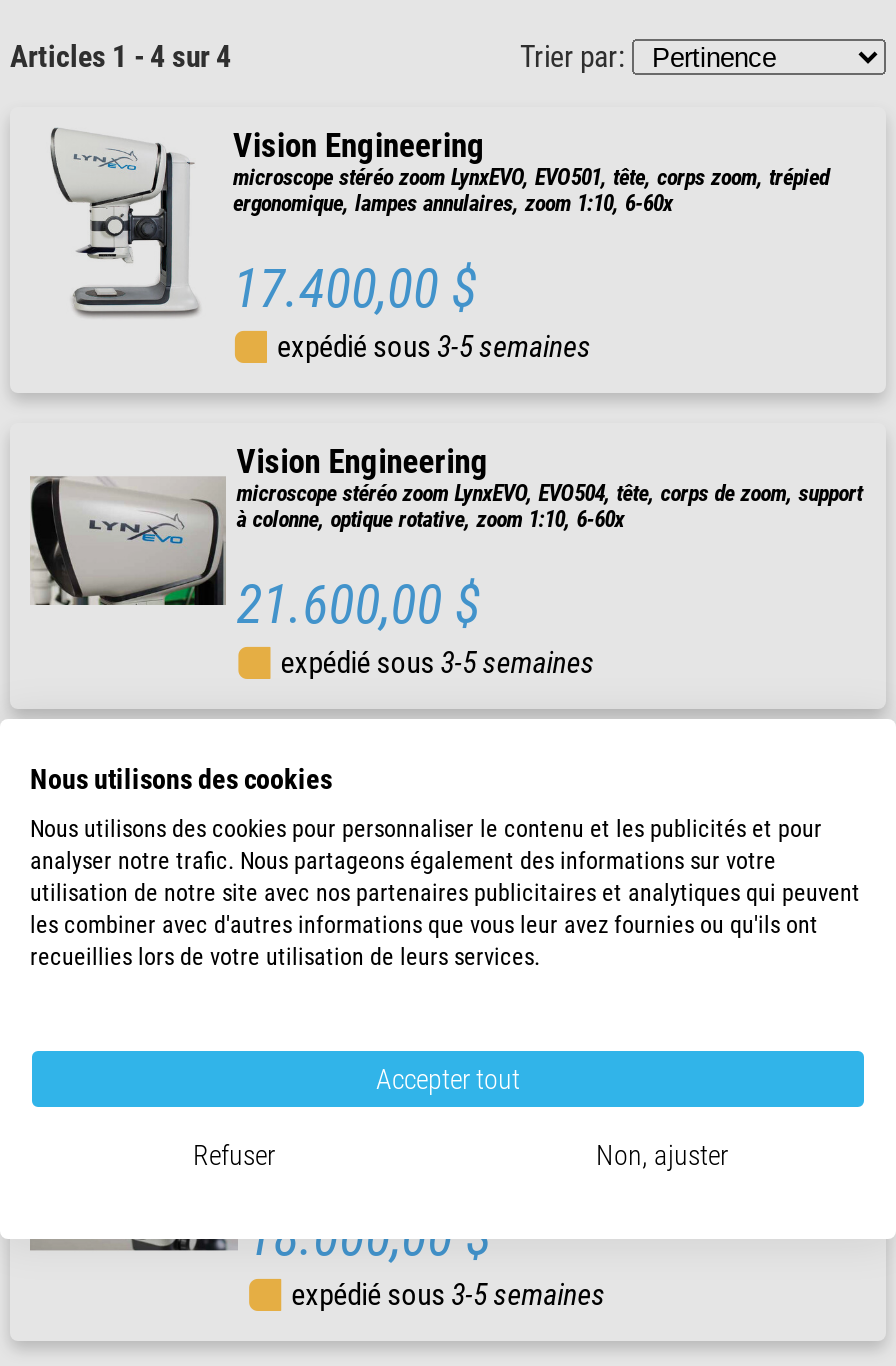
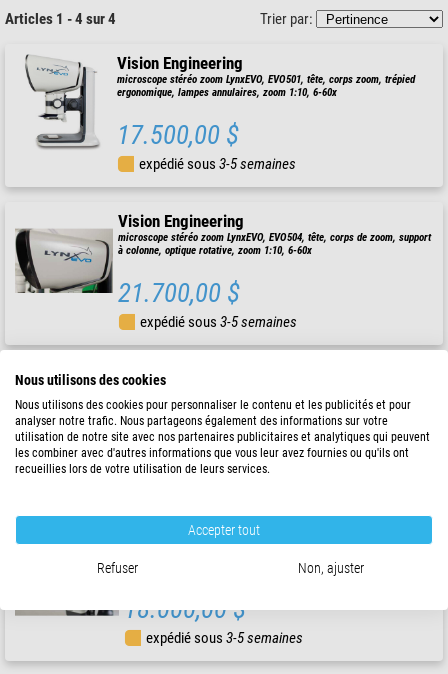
- 17.400,00 $
+ 17.500,00 $

- 21.600,00 $
+ 21.700,00 $
